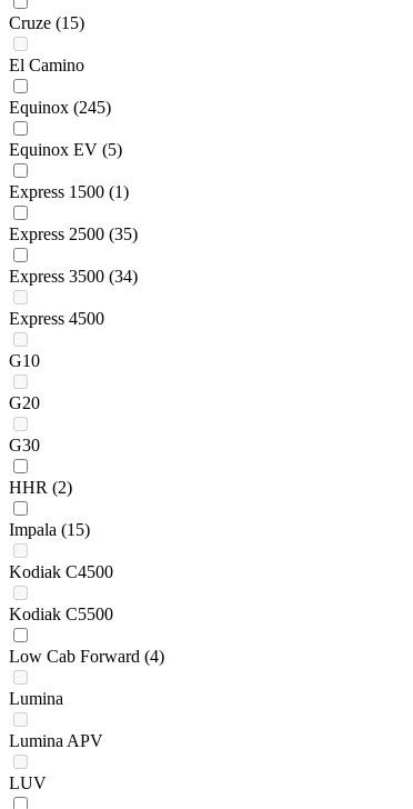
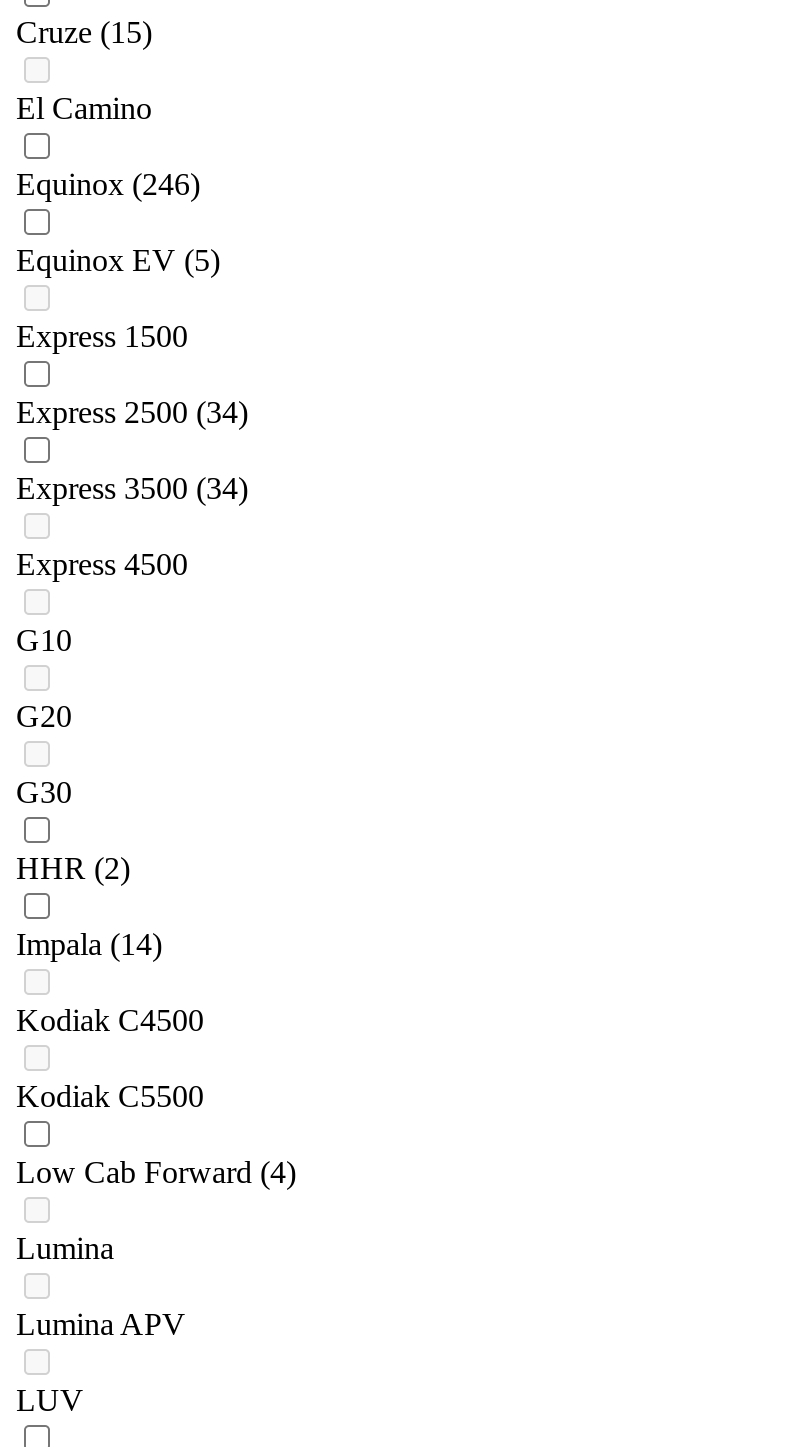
- Equinox (245)
+ Equinox (246)

- Express 1500 (1)
+ Express 1500

- Express 2500 (35)
+ Express 2500 (34)

- Impala (15)
+ Impala (14)
